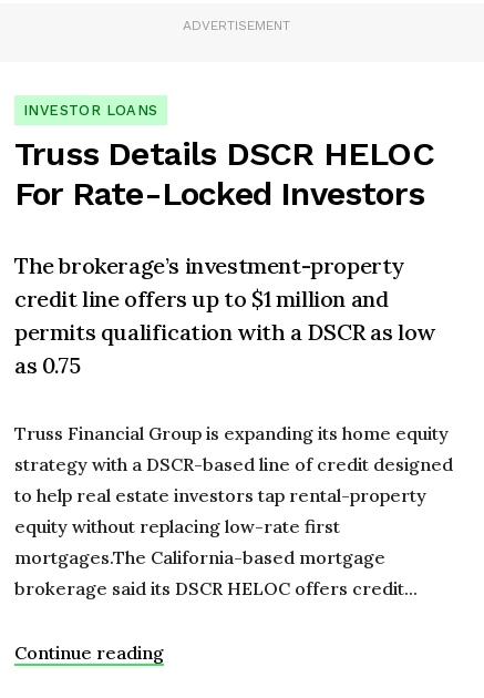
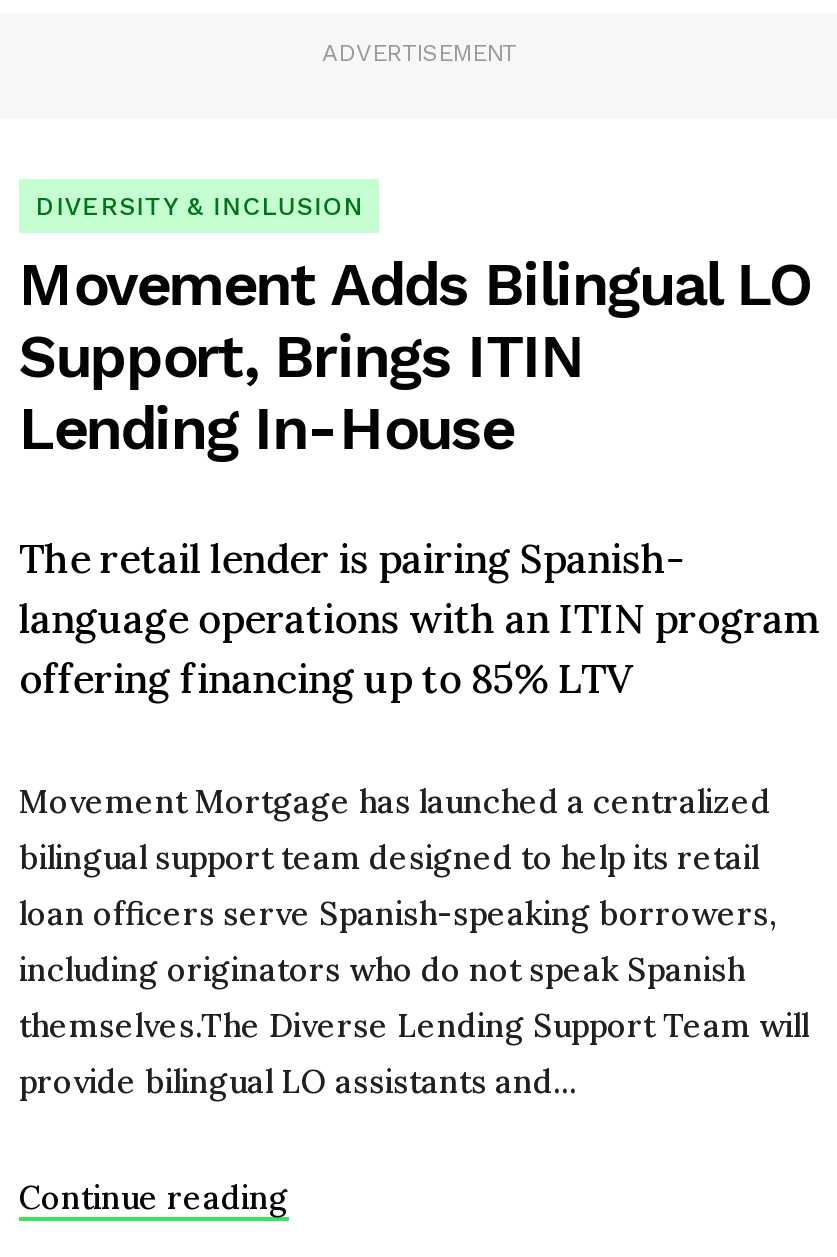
- INVESTOR LOANS
- Truss Details DSCR HELOC
- For Rate-Locked Investors
+ DIVERSITY & INCLUSION
+ Movement Adds Bilingual LO
+ Support, Brings ITIN
+ Lending In-House

- The brokerage’s investment-property
- credit line offers up to $1 million and
- permits qualification with a DSCR as low
- as 0.75
+ The retail lender is pairing Spanish-
+ language operations with an ITIN program
+ offering financing up to 85% LTV

- Truss Financial Group is expanding its home equity
- strategy with a DSCR-based line of credit designed
- to help real estate investors tap rental-property
- equity without replacing low-rate first
- mortgages.The California-based mortgage
- brokerage said its DSCR HELOC offers credit...
+ Movement Mortgage has launched a centralized
+ bilingual support team designed to help its retail
+ loan officers serve Spanish-speaking borrowers,
+ including originators who do not speak Spanish
+ themselves.The Diverse Lending Support Team will
+ provide bilingual LO assistants and...
